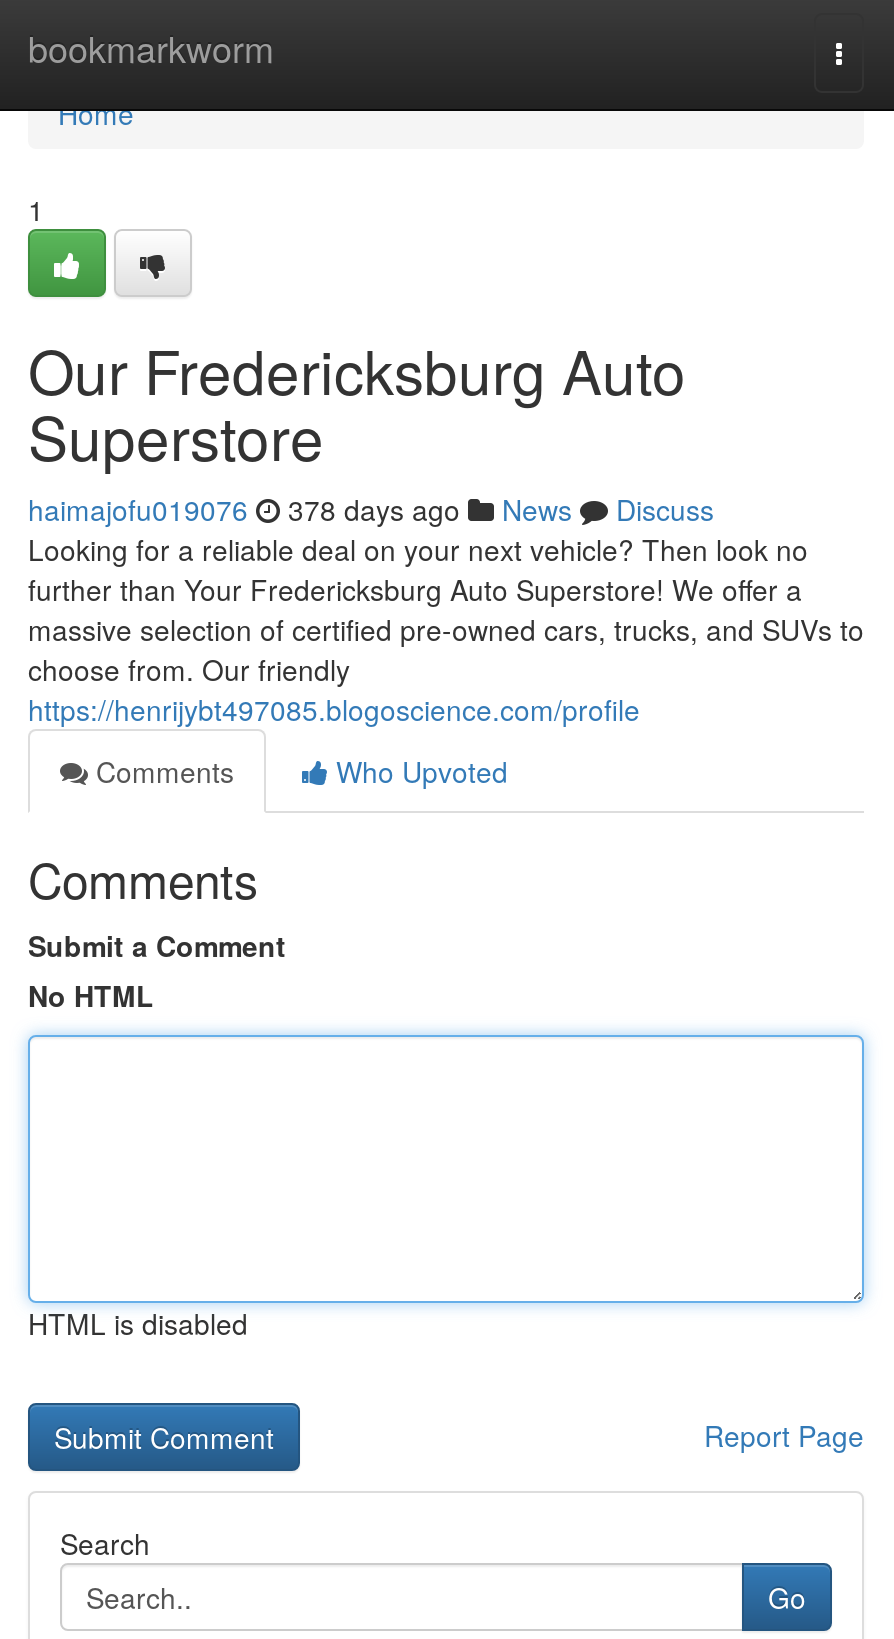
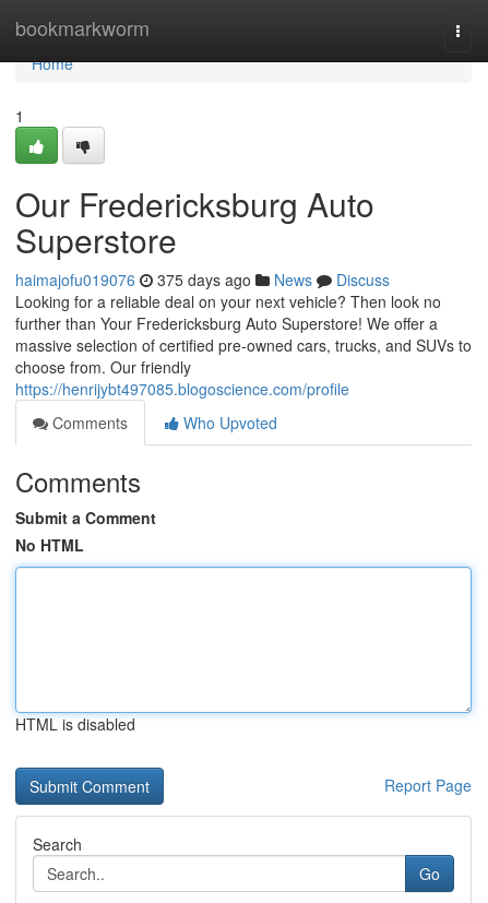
- haimajofu019076 378 days ago News Discuss
+ haimajofu019076 375 days ago News Discuss
